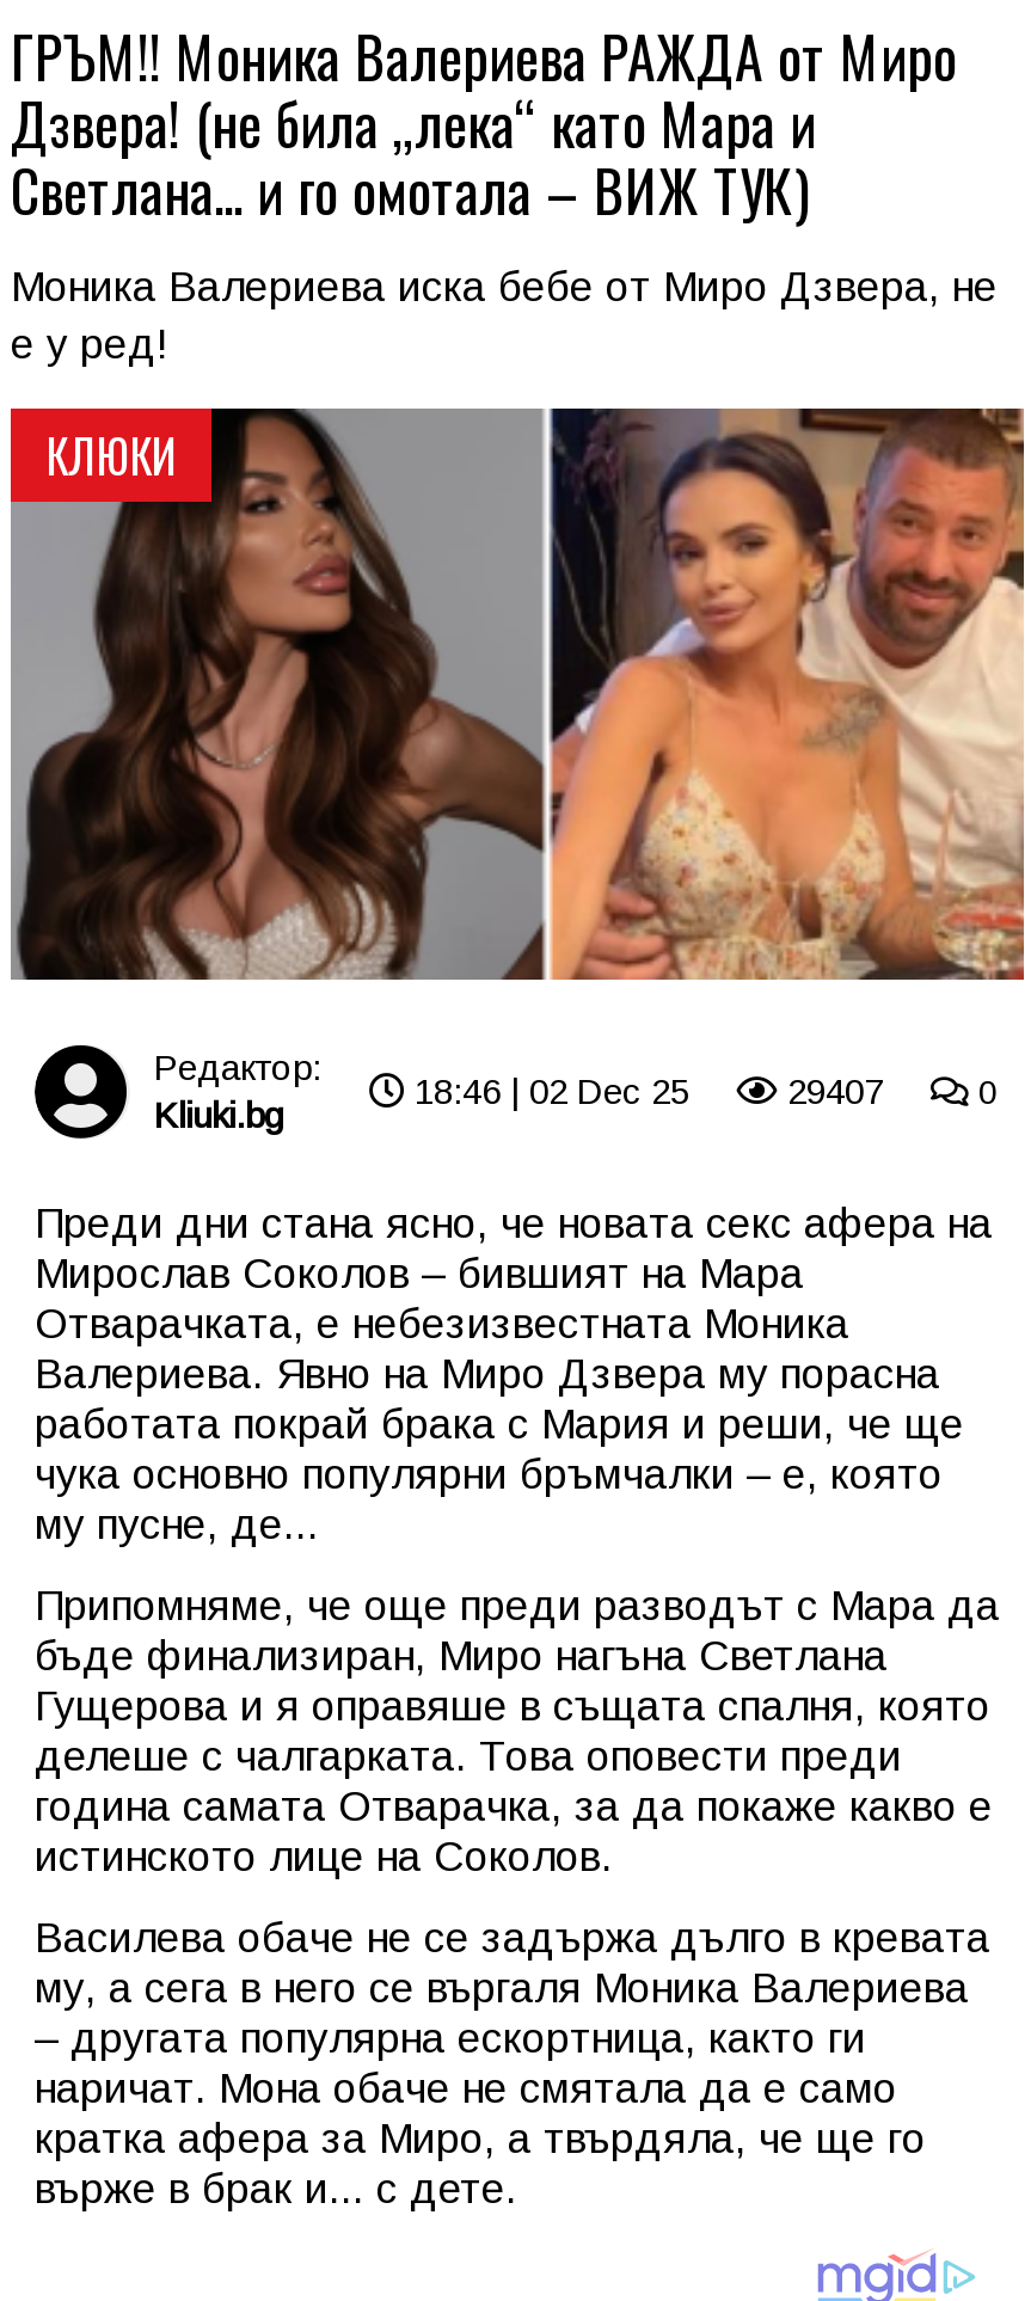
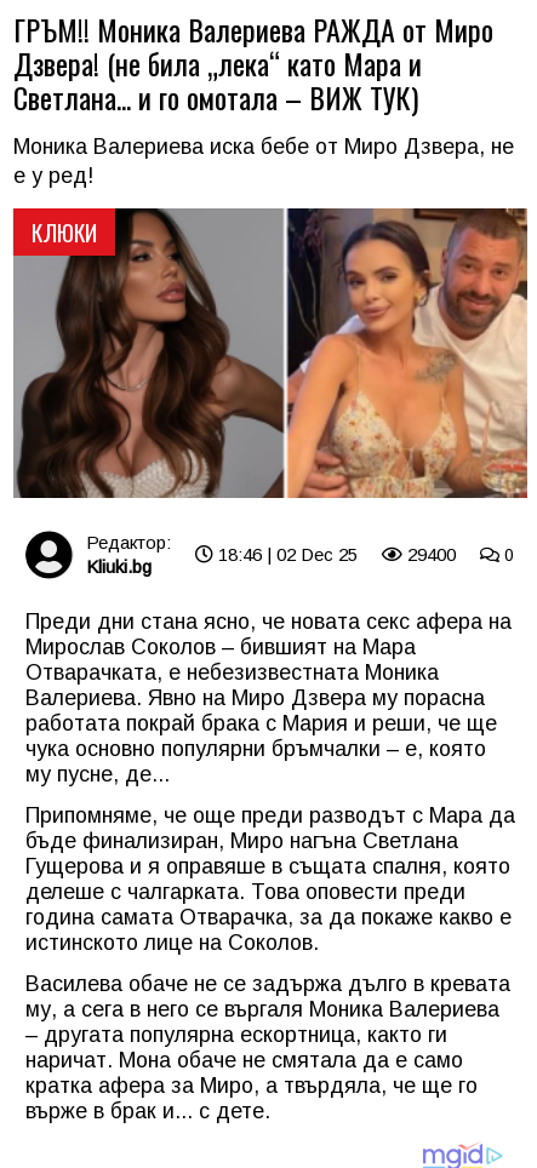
- 29407
+ 29400
